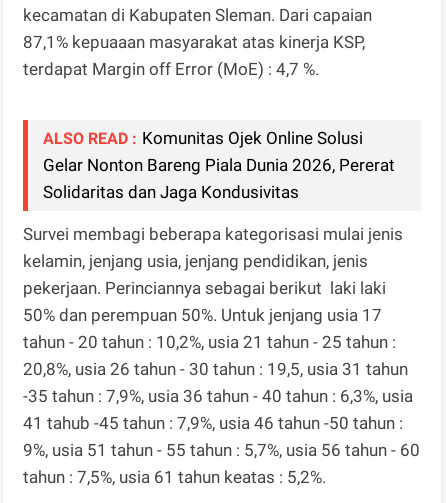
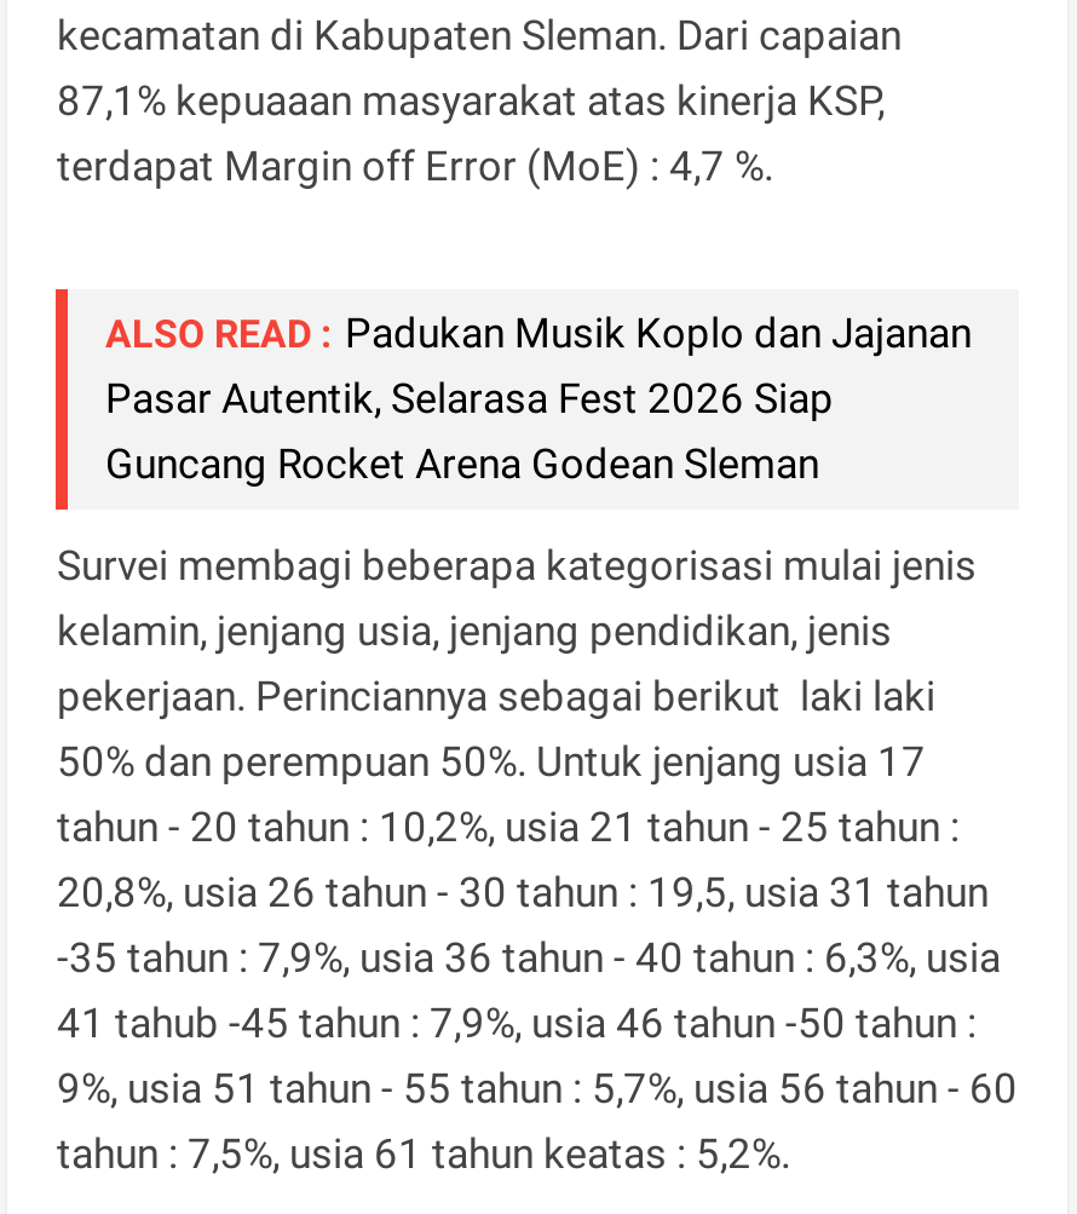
- ALSO READ : Komunitas Ojek Online Solusi
- Gelar Nonton Bareng Piala Dunia 2026, Pererat
- Solidaritas dan Jaga Kondusivitas
+ ALSO READ : Padukan Musik Koplo dan Jajanan
+ Pasar Autentik, Selarasa Fest 2026 Siap
+ Guncang Rocket Arena Godean Sleman
